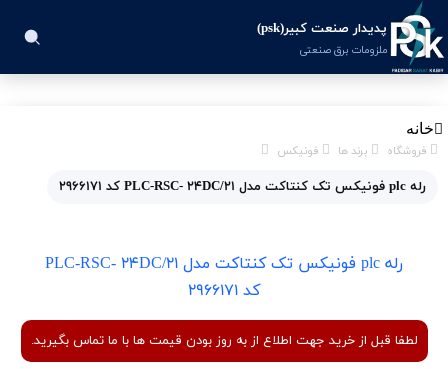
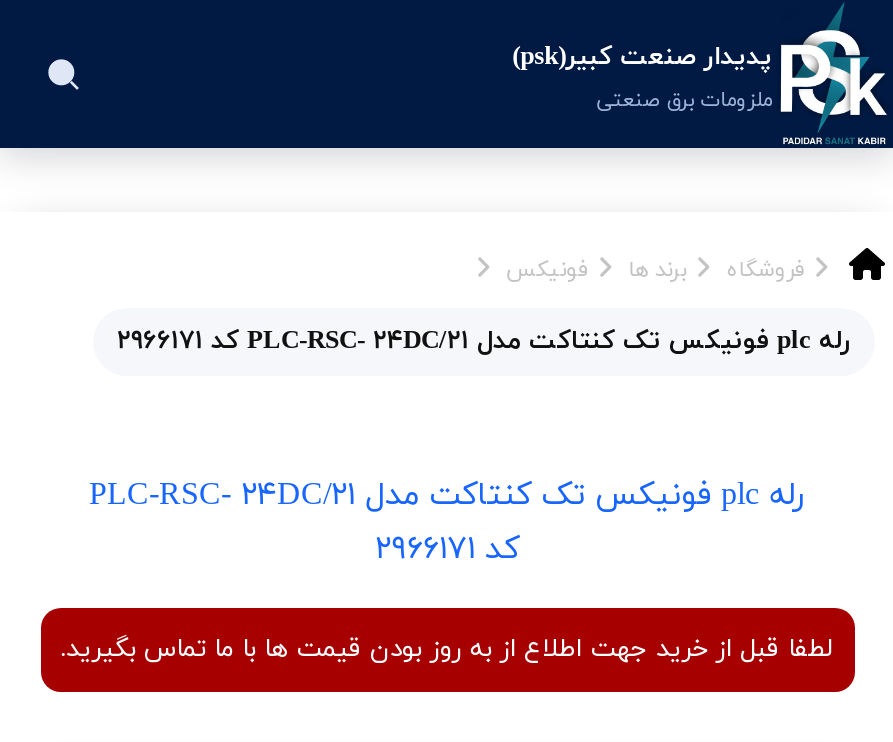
- خانه
